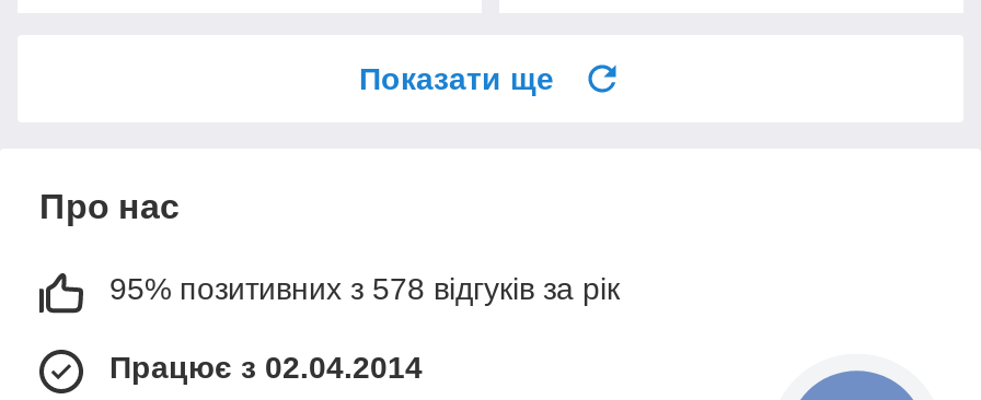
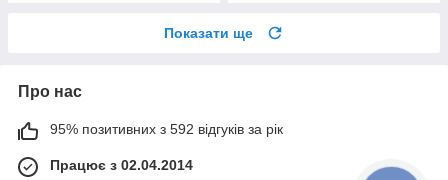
- 95% позитивних з 578 відгуків за рік
+ 95% позитивних з 592 відгуків за рік
